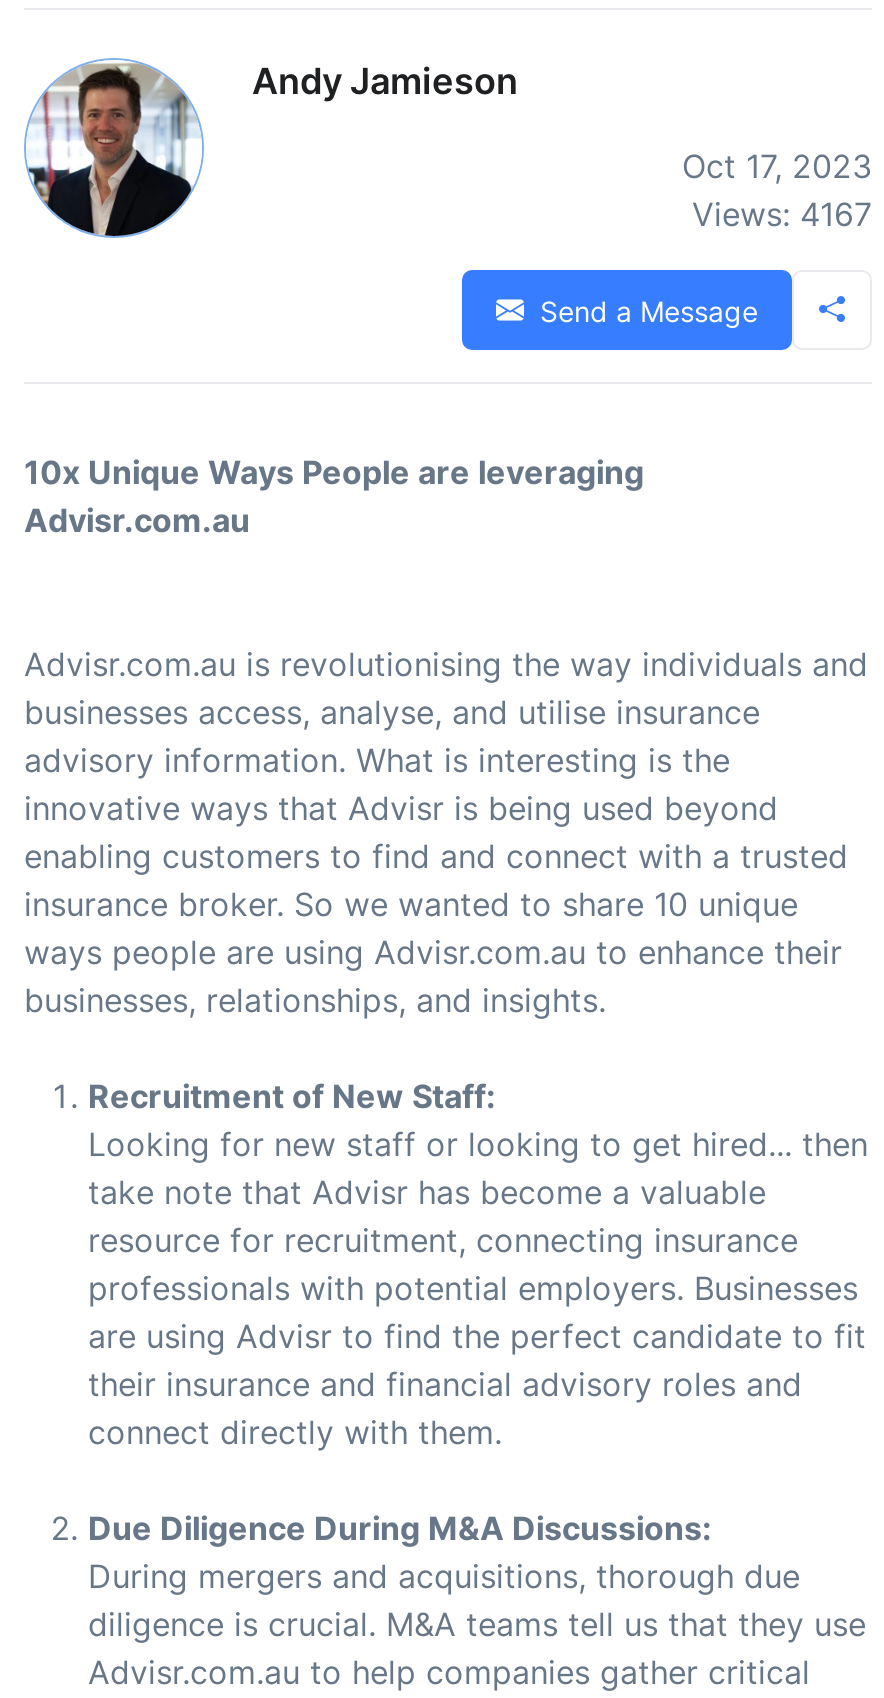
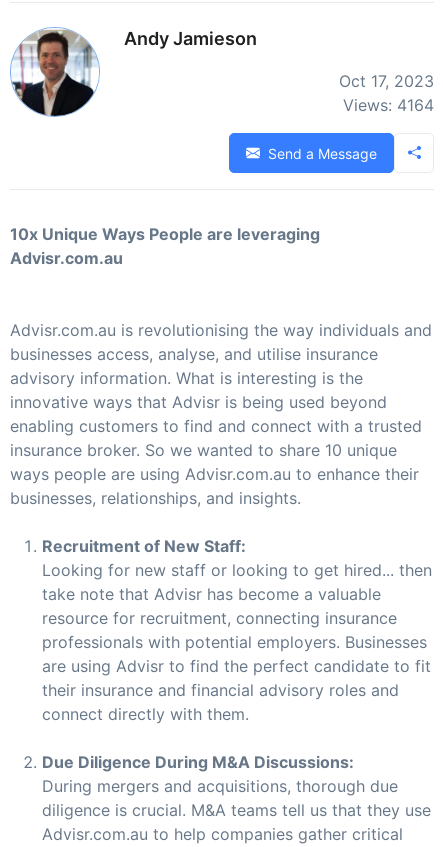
- Views: 4167
+ Views: 4164
